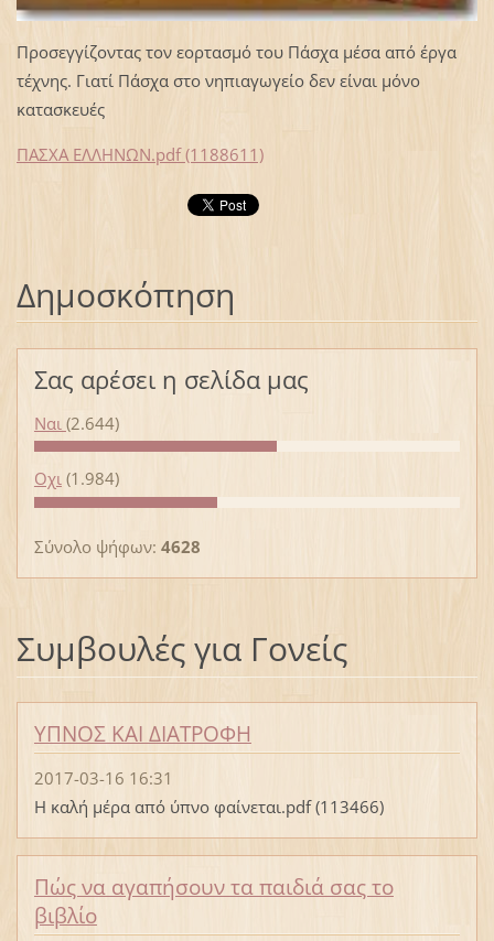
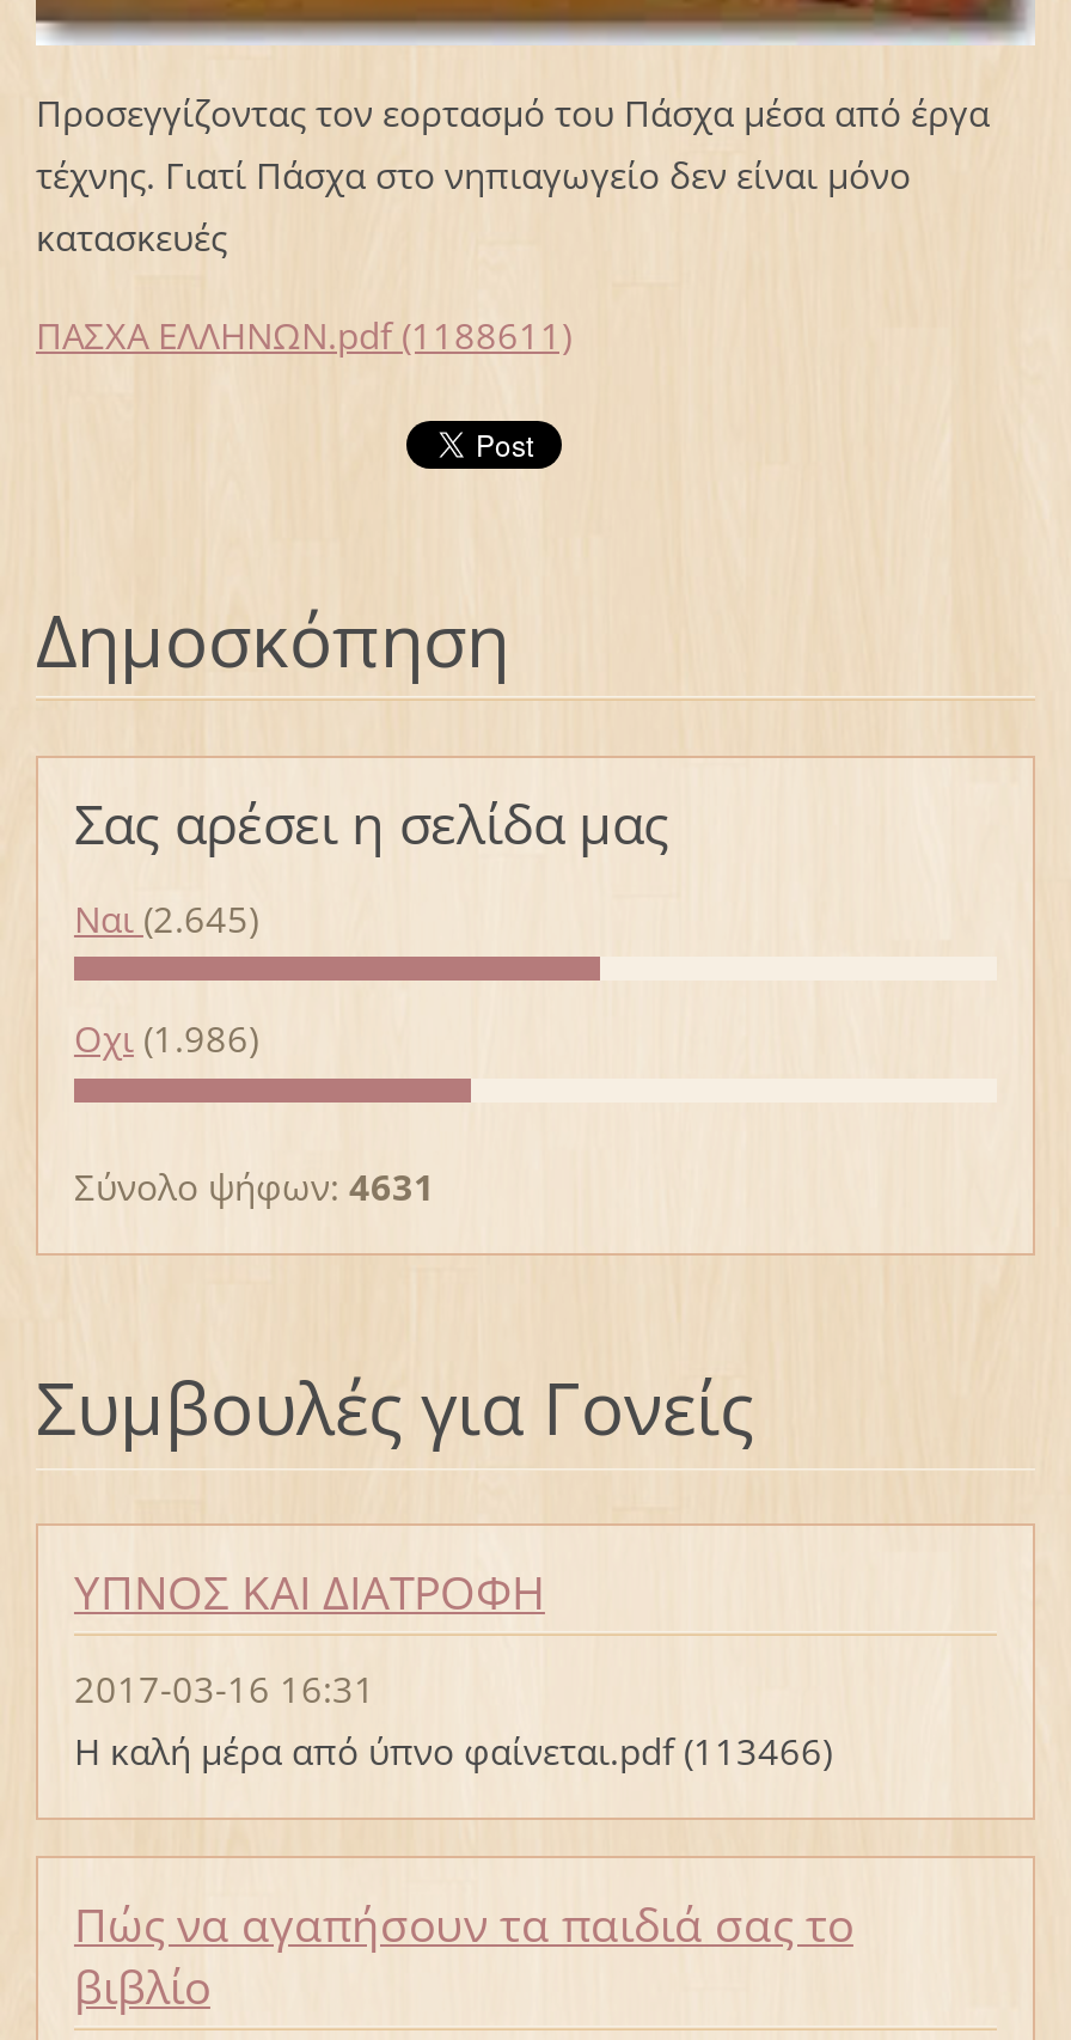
- Ναι (2.644)
+ Ναι (2.645)

- Οχι (1.984)
+ Οχι (1.986)

- Σύνολο ψήφων: 4628
+ Σύνολο ψήφων: 4631
